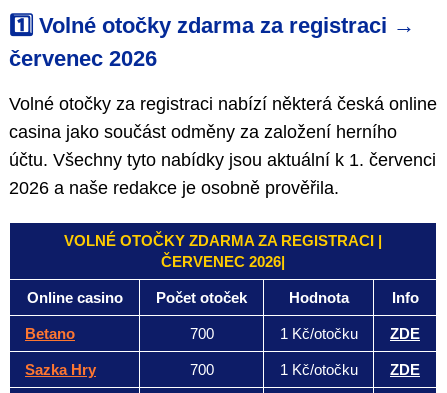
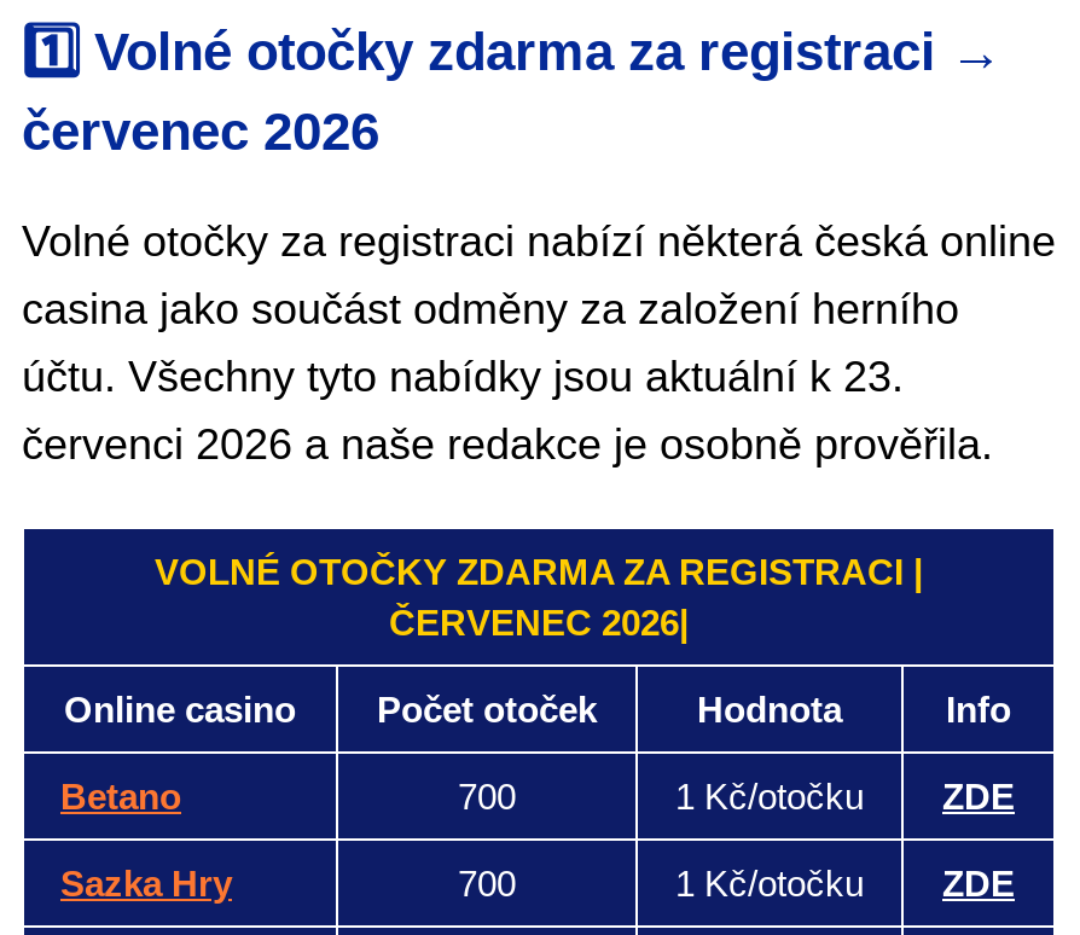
- účtu. Všechny tyto nabídky jsou aktuální k 1. červenci
- 2026 a naše redakce je osobně prověřila.
+ účtu. Všechny tyto nabídky jsou aktuální k 23.
+ červenci 2026 a naše redakce je osobně prověřila.
